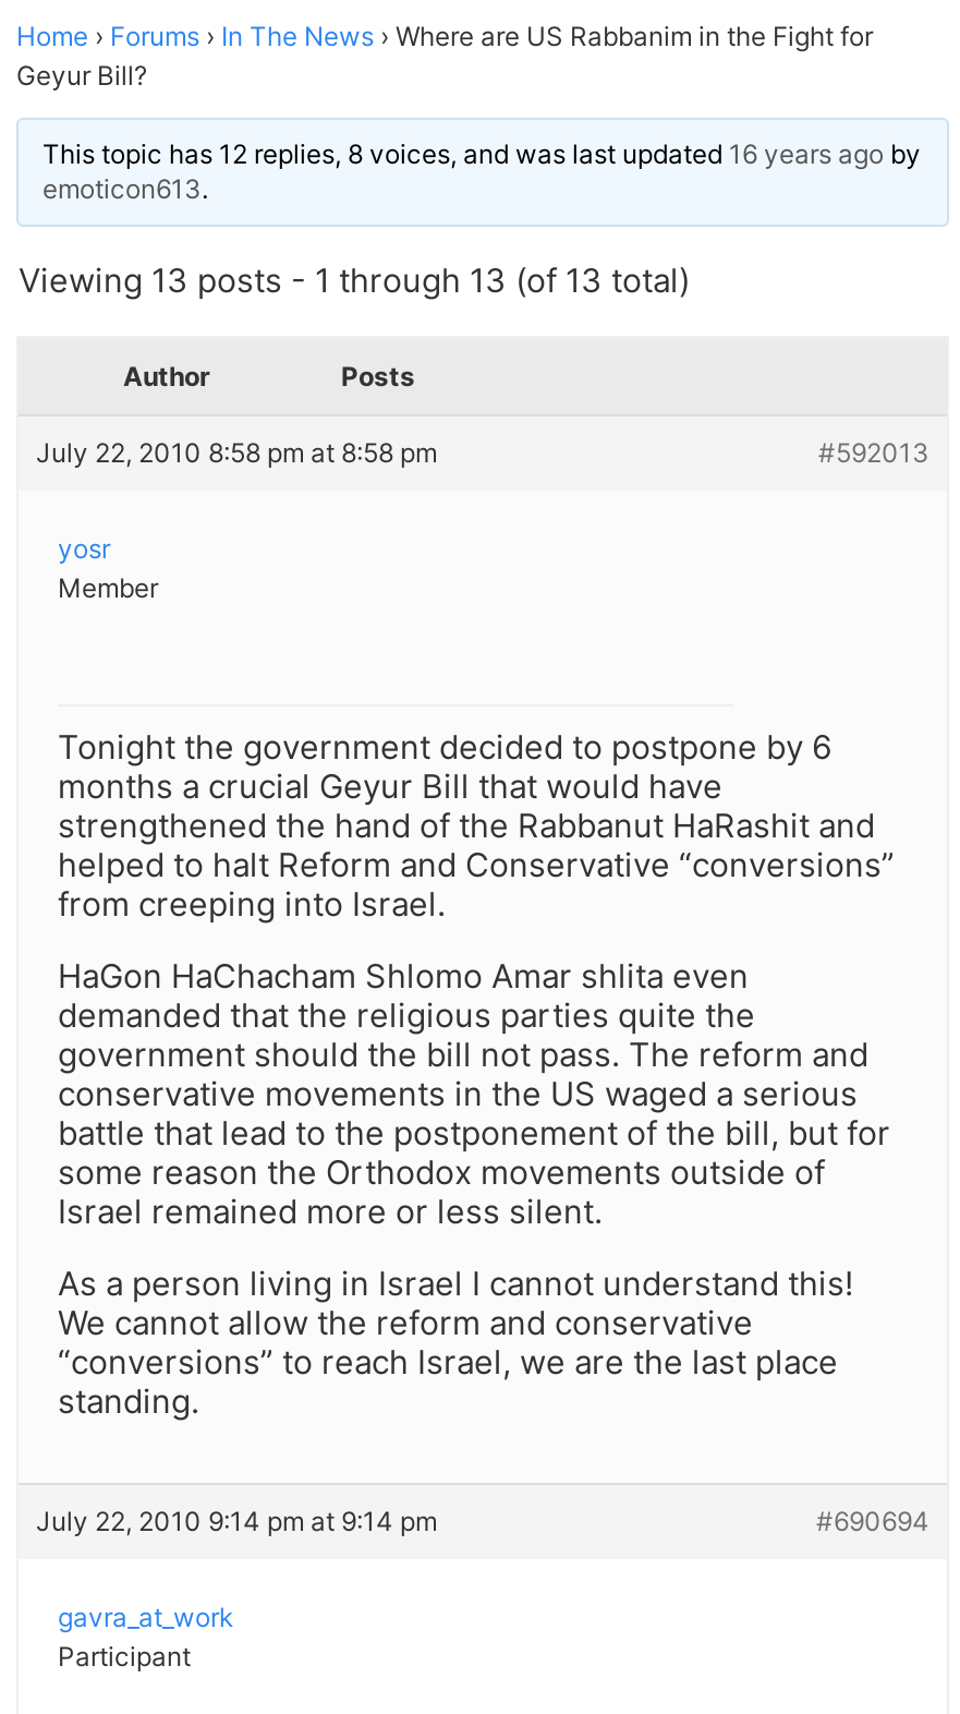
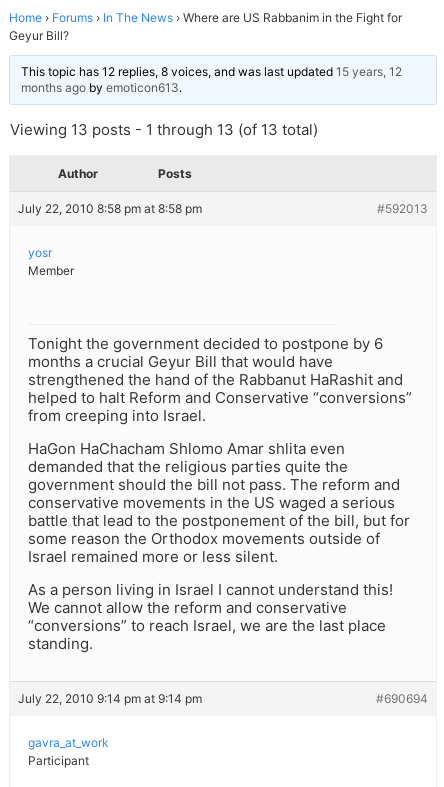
- This topic has 12 replies, 8 voices, and was last updated 16 years ago by
- emoticon613.
+ This topic has 12 replies, 8 voices, and was last updated 15 years, 12
+ months ago by emoticon613.
